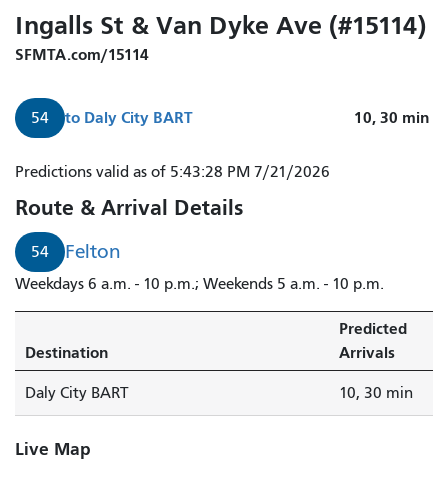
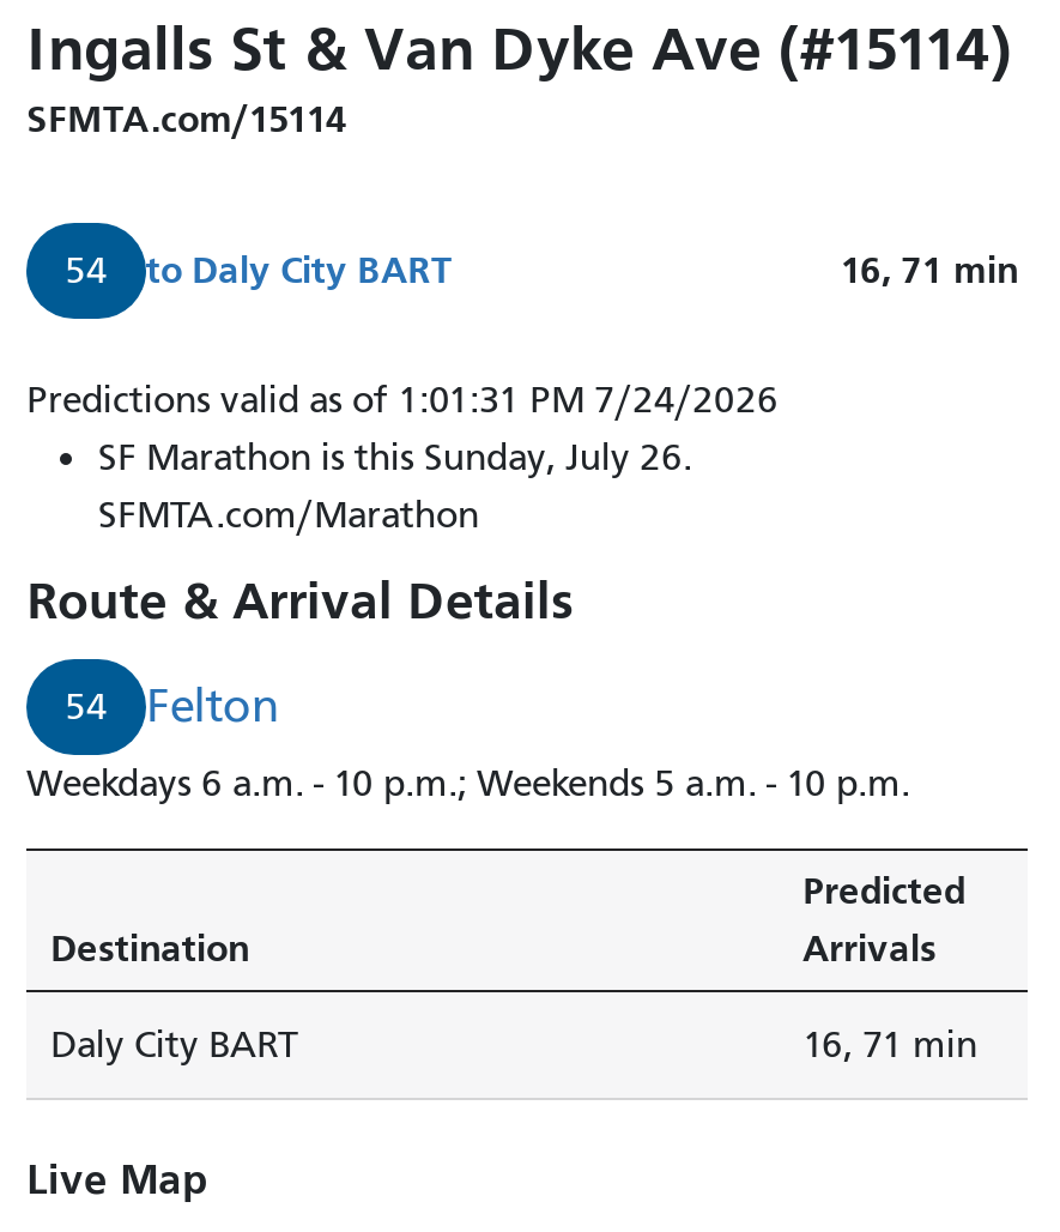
- 10, 30 min
+ 16, 71 min

- Predictions valid as of 5:43:28 PM 7/21/2026
+ Predictions valid as of 1:01:31 PM 7/24/2026
+ SF Marathon is this Sunday, July 26.
+ SFMTA.com/Marathon

- 10, 30 min
+ 16, 71 min
